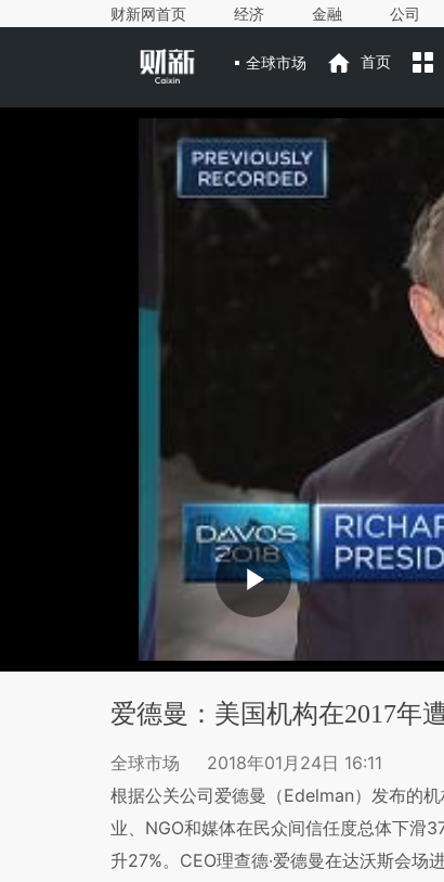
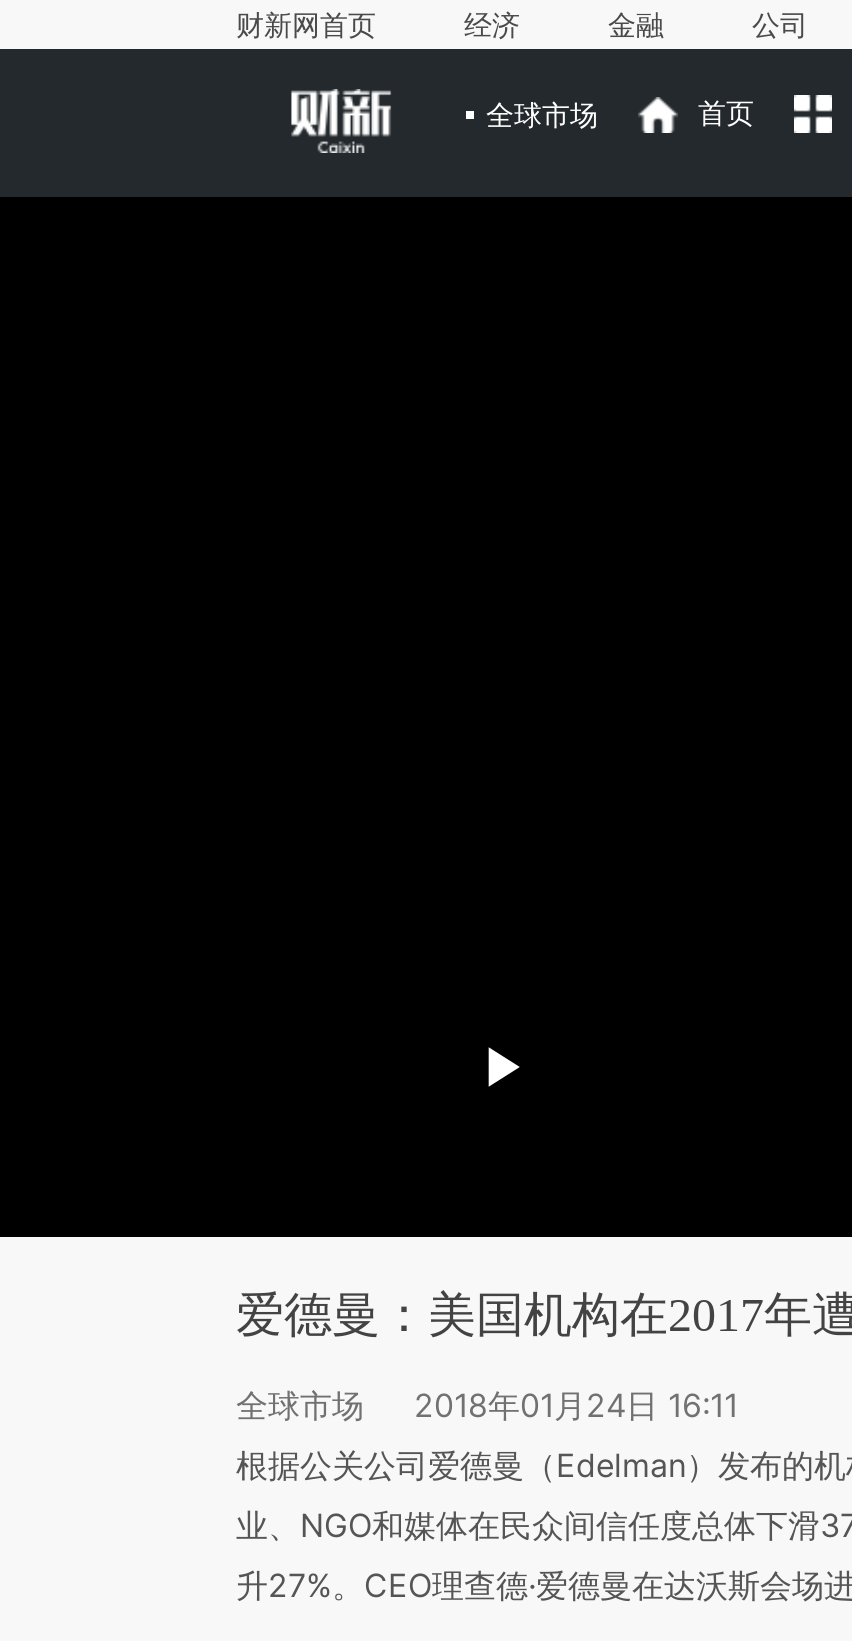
- [image]
